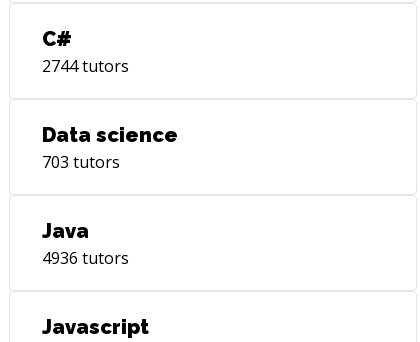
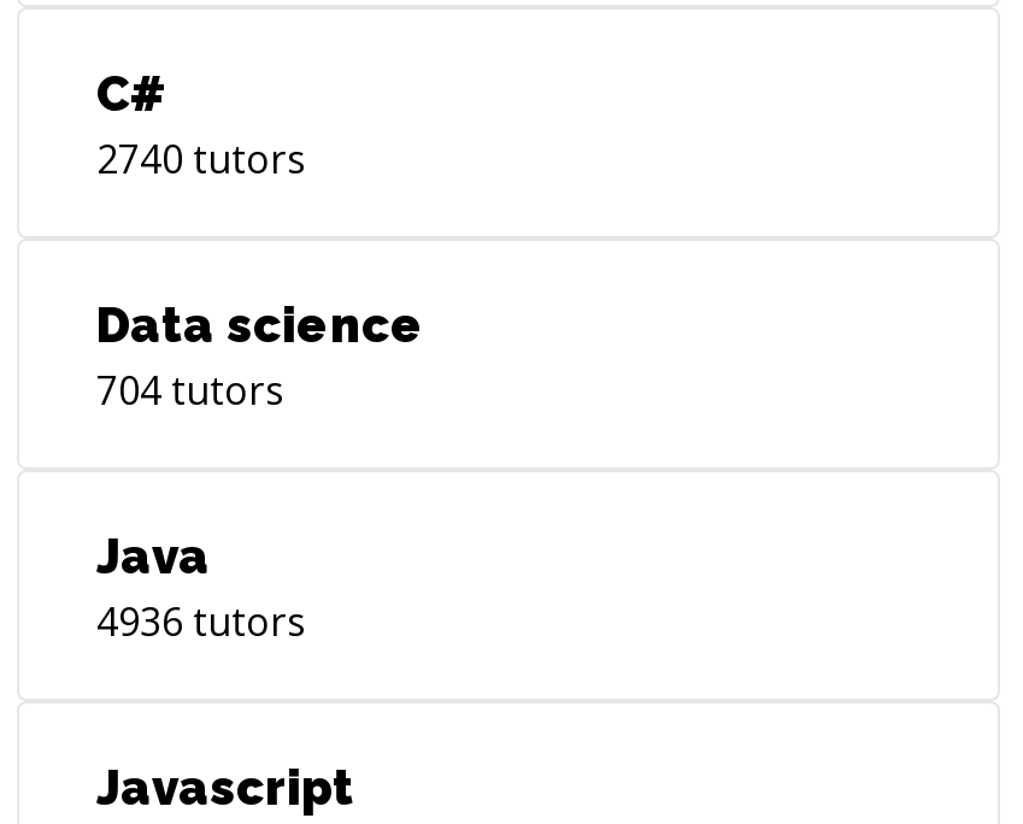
- 2744 tutors
+ 2740 tutors

- 703 tutors
+ 704 tutors
